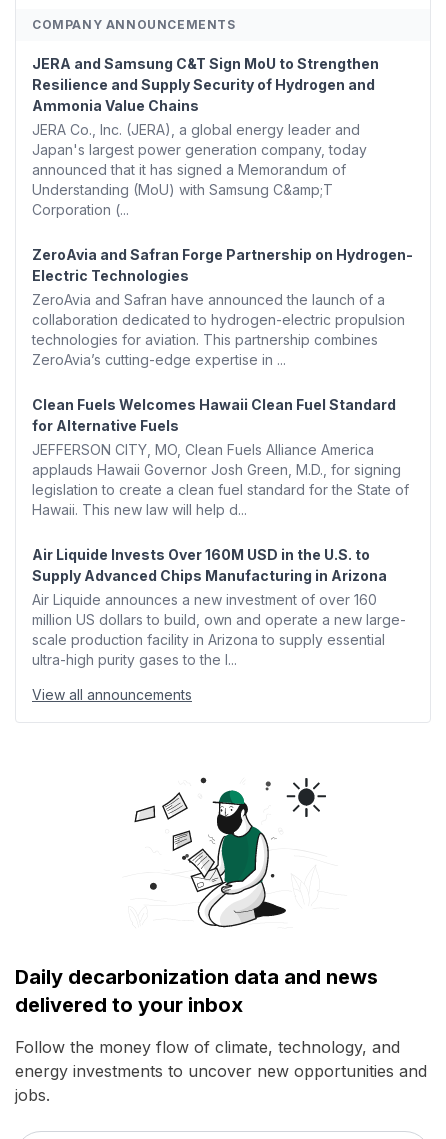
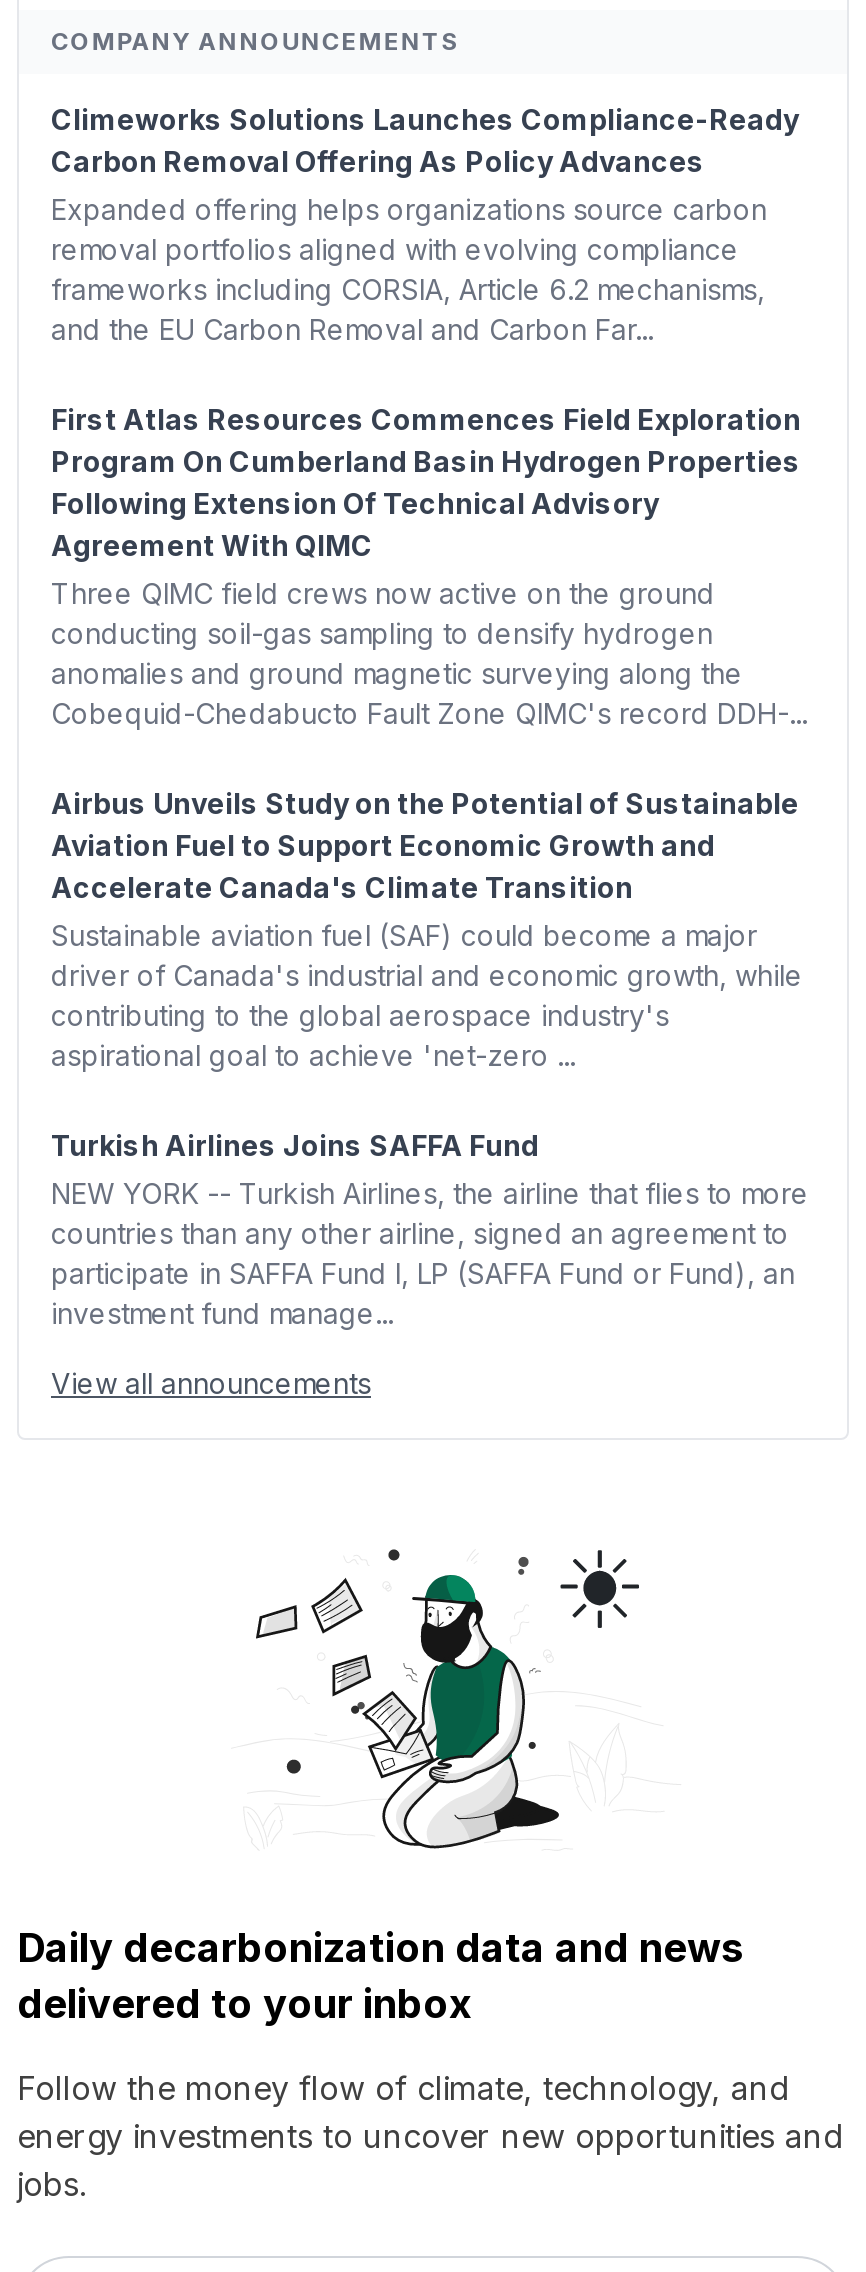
- JERA and Samsung C&T Sign MoU to Strengthen
- Resilience and Supply Security of Hydrogen and
- Ammonia Value Chains
- JERA Co., Inc. (JERA), a global energy leader and
- Japan's largest power generation company, today
- announced that it has signed a Memorandum of
- Understanding (MoU) with Samsung C&amp;T
- Corporation (...
+ Climeworks Solutions Launches Compliance-Ready
+ Carbon Removal Offering As Policy Advances
+ Expanded offering helps organizations source carbon
+ removal portfolios aligned with evolving compliance
+ frameworks including CORSIA, Article 6.2 mechanisms,
+ and the EU Carbon Removal and Carbon Far...

- ZeroAvia and Safran Forge Partnership on Hydrogen-
- Electric Technologies
- ZeroAvia and Safran have announced the launch of a
- collaboration dedicated to hydrogen-electric propulsion
- technologies for aviation. This partnership combines
- ZeroAvia’s cutting-edge expertise in ...
+ First Atlas Resources Commences Field Exploration
+ Program On Cumberland Basin Hydrogen Properties
+ Following Extension Of Technical Advisory
+ Agreement With QIMC
+ Three QIMC field crews now active on the ground
+ conducting soil-gas sampling to densify hydrogen
+ anomalies and ground magnetic surveying along the
+ Cobequid-Chedabucto Fault Zone QIMC's record DDH-...

- Clean Fuels Welcomes Hawaii Clean Fuel Standard
- for Alternative Fuels
- JEFFERSON CITY, MO, Clean Fuels Alliance America
- applauds Hawaii Governor Josh Green, M.D., for signing
- legislation to create a clean fuel standard for the State of
- Hawaii. This new law will help d...
+ Airbus Unveils Study on the Potential of Sustainable
+ Aviation Fuel to Support Economic Growth and
+ Accelerate Canada's Climate Transition
+ Sustainable aviation fuel (SAF) could become a major
+ driver of Canada's industrial and economic growth, while
+ contributing to the global aerospace industry's
+ aspirational goal to achieve 'net-zero ...

- Air Liquide Invests Over 160M USD in the U.S. to
- Supply Advanced Chips Manufacturing in Arizona
- Air Liquide announces a new investment of over 160
- million US dollars to build, own and operate a new large-
- scale production facility in Arizona to supply essential
- ultra-high purity gases to the l...
+ Turkish Airlines Joins SAFFA Fund
+ NEW YORK -- Turkish Airlines, the airline that flies to more
+ countries than any other airline, signed an agreement to
+ participate in SAFFA Fund I, LP (SAFFA Fund or Fund), an
+ investment fund manage...
